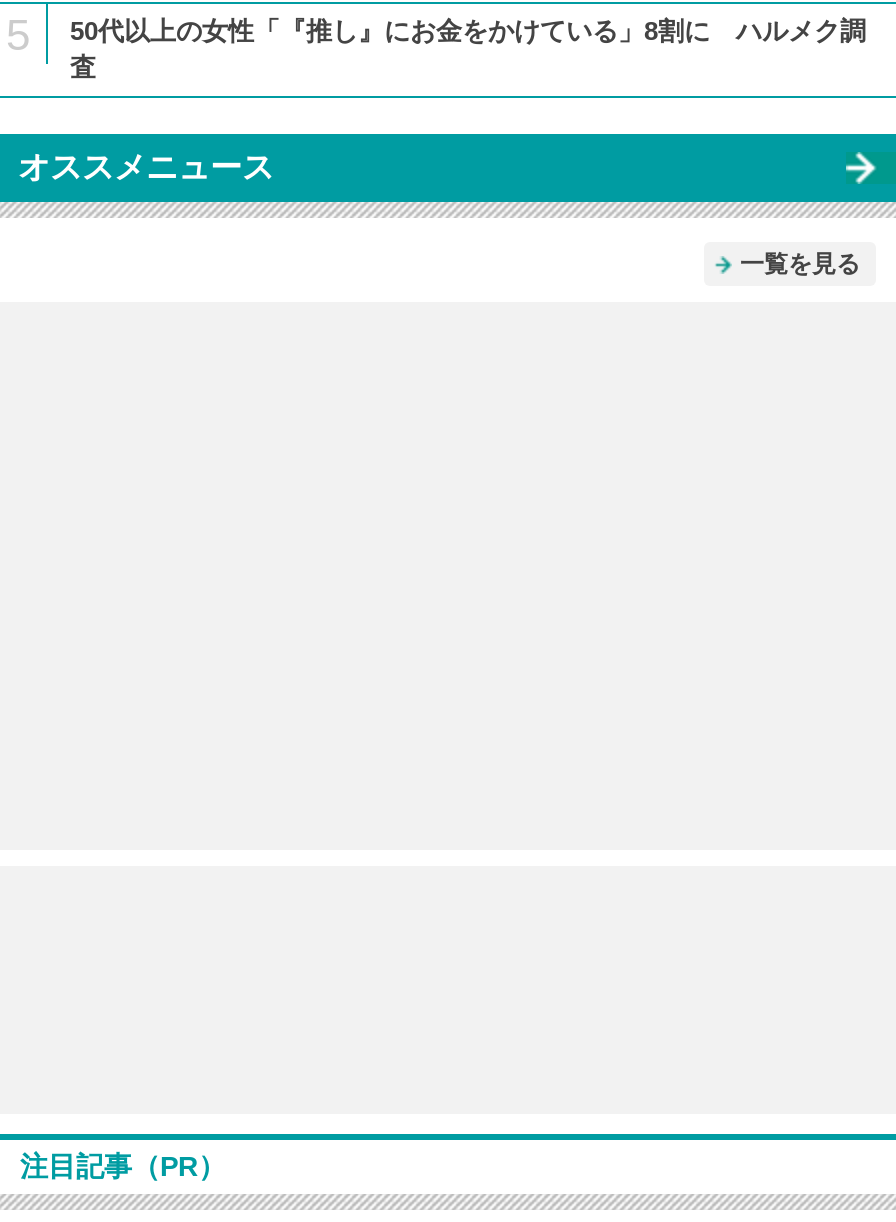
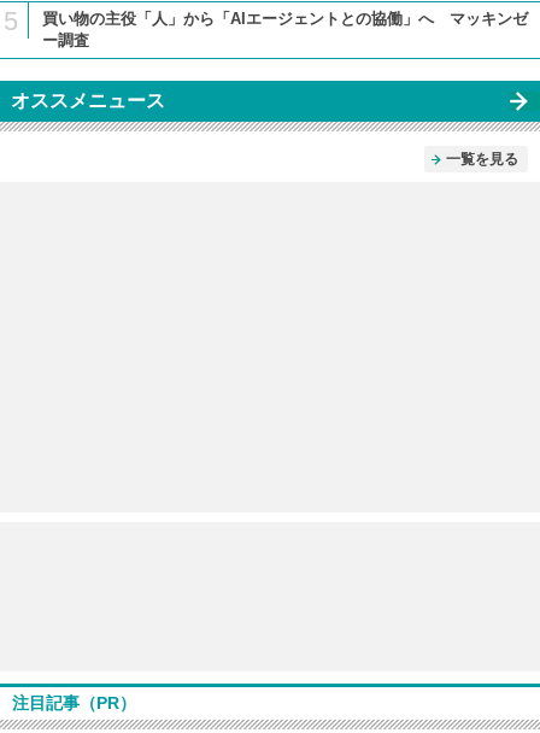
- 50代以上の女性「『推し』にお金をかけている」8割に ハルメク調
- 査
+ 買い物の主役「人」から「AIエージェントとの協働」へ マッキンゼ
+ ー調査
